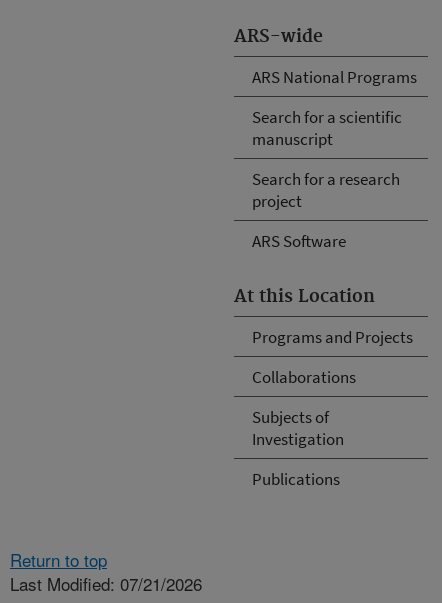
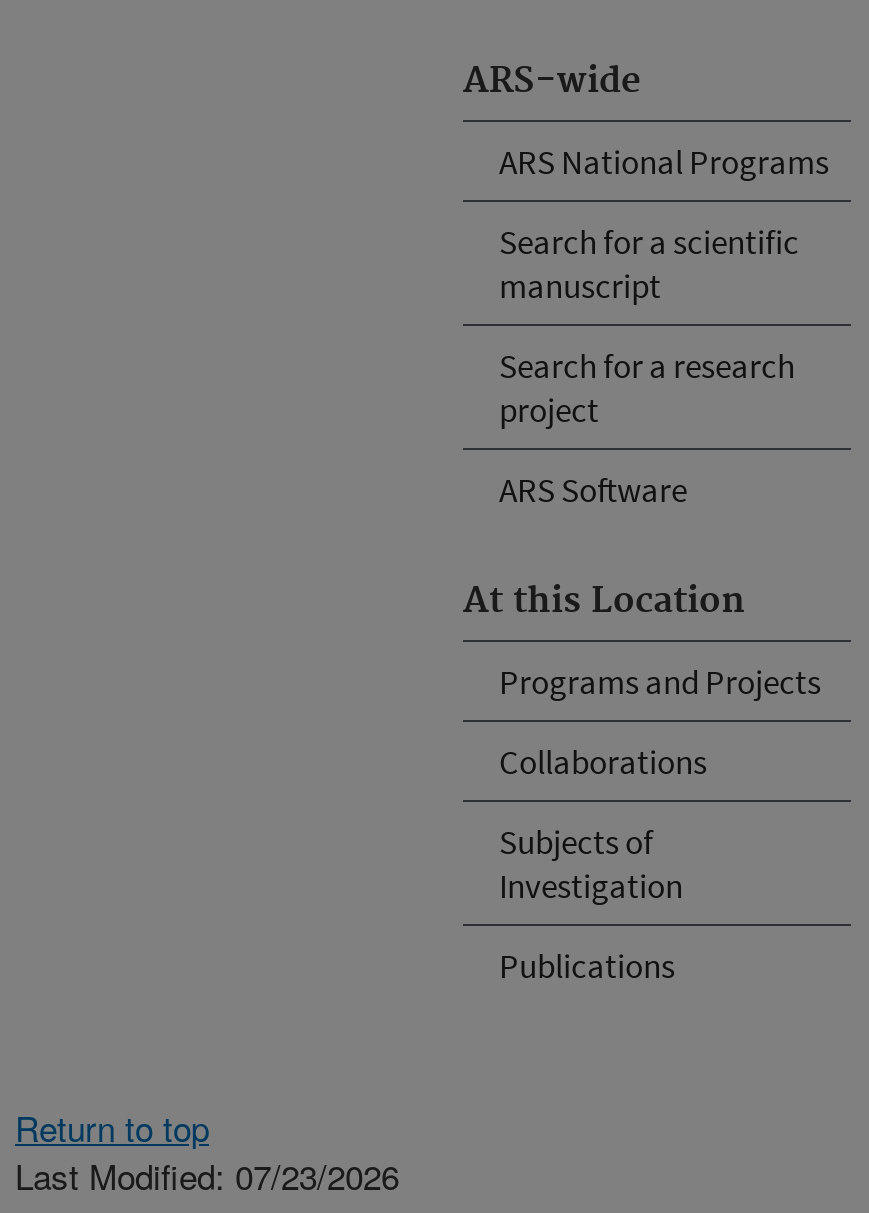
- Last Modified: 07/21/2026
+ Last Modified: 07/23/2026
